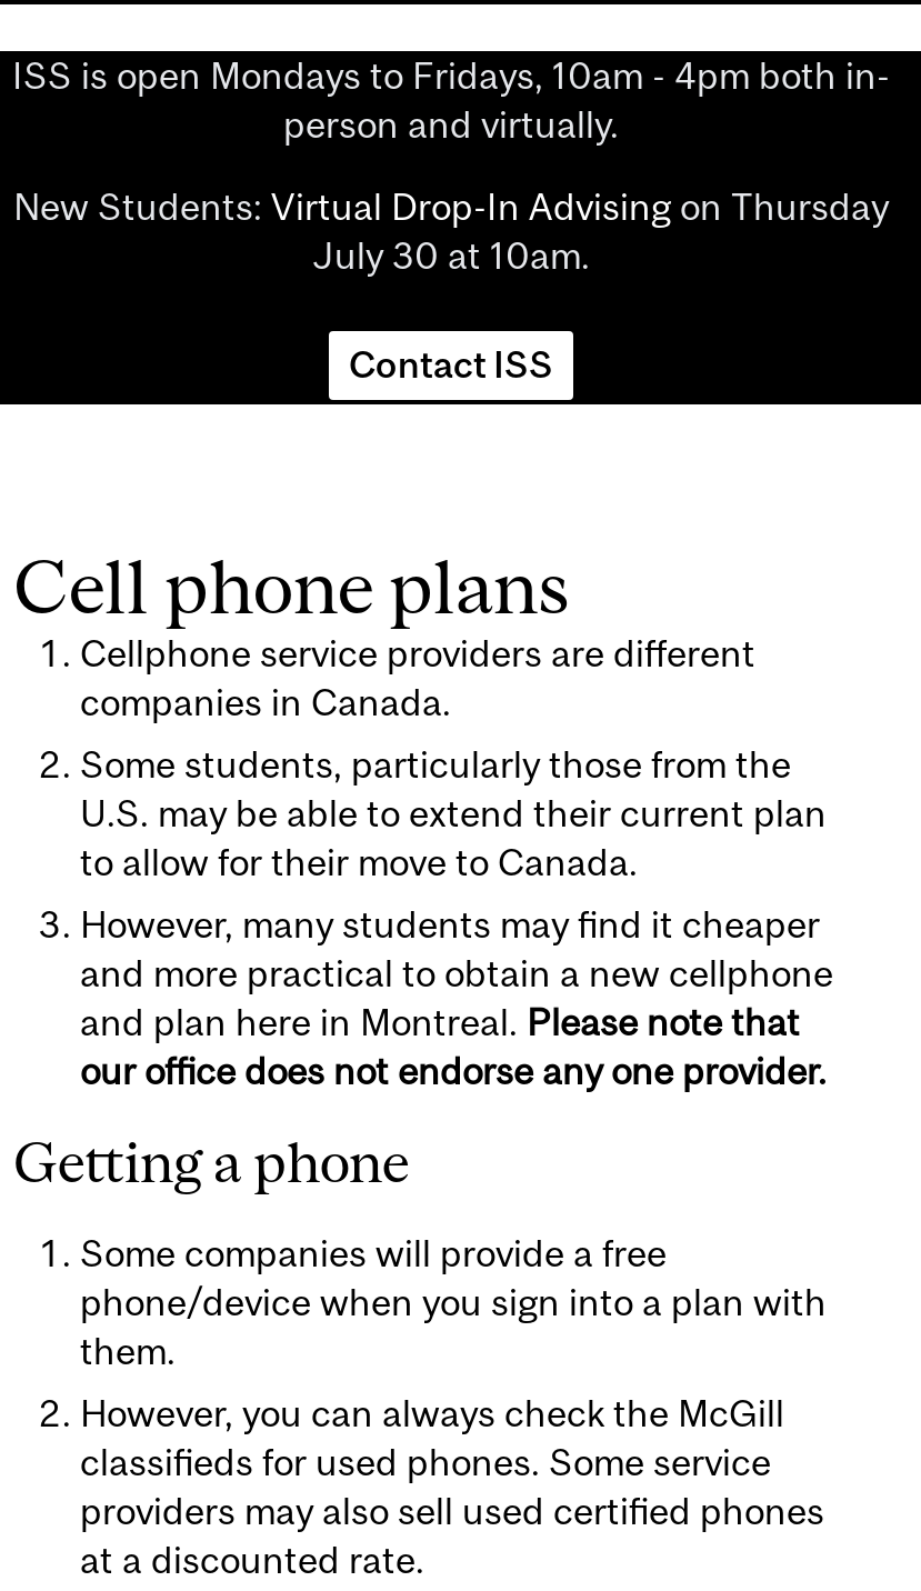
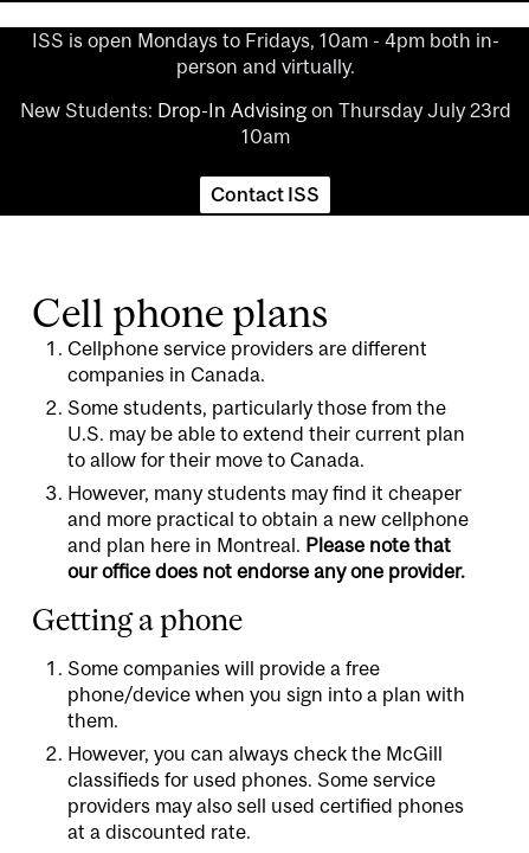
- New Students: Virtual Drop-In Advising on Thursday
- July 30 at 10am.
+ New Students: Drop-In Advising on Thursday July 23rd
+ 10am
